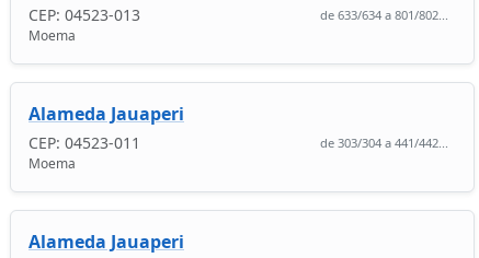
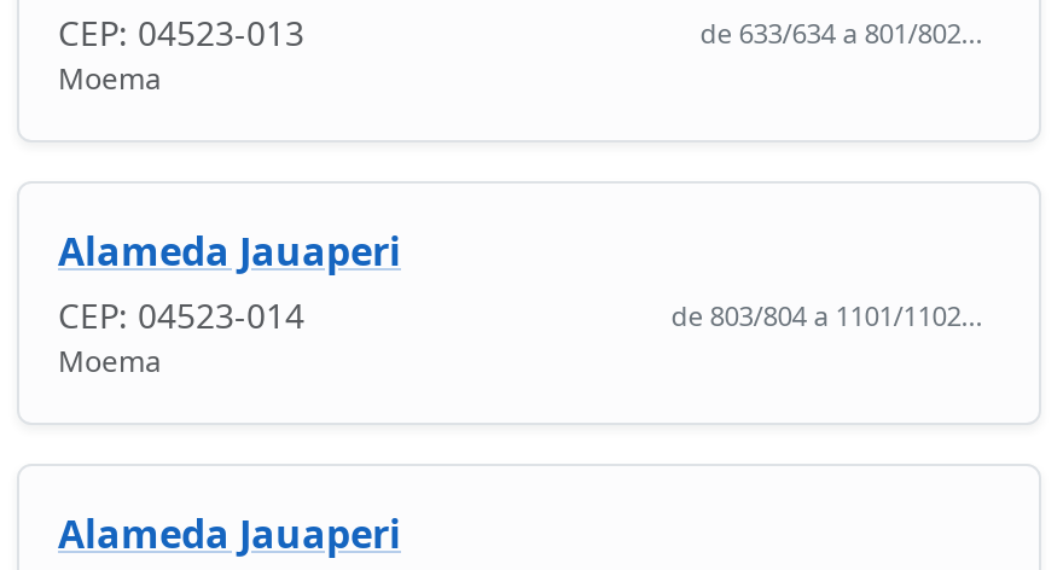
- CEP: 04523-011
+ CEP: 04523-014

- de 303/304 a 441/442...
+ de 803/804 a 1101/1102...
